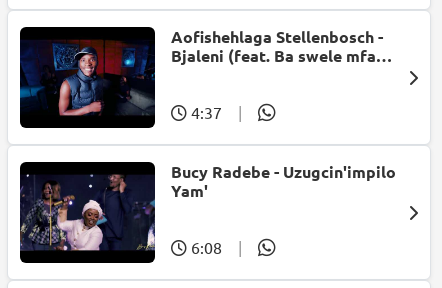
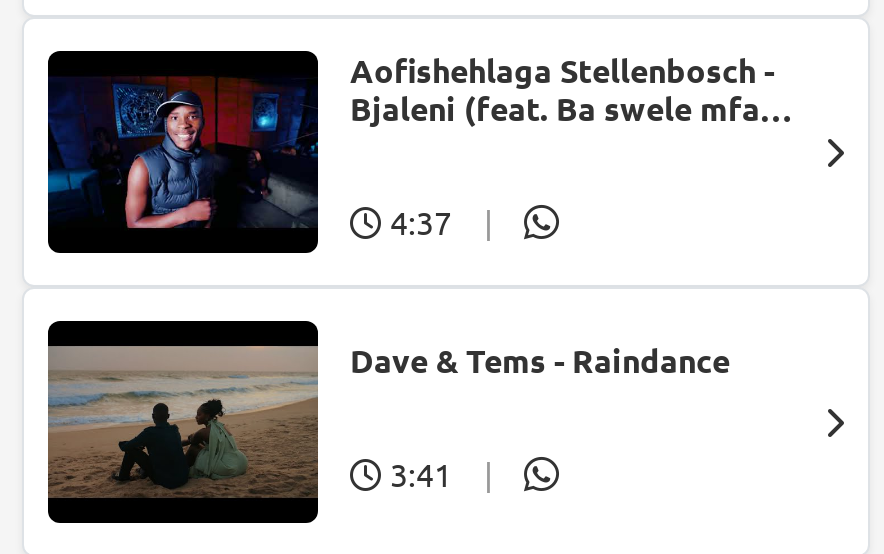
- [image]
- Bucy Radebe - Uzugcin'impilo
- Yam'
+ [image]
+ Dave & Tems - Raindance

- 6:08
+ 3:41
